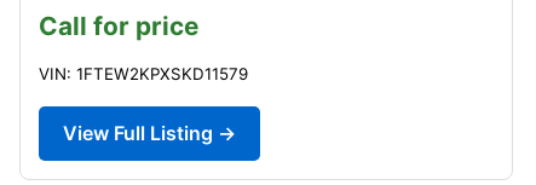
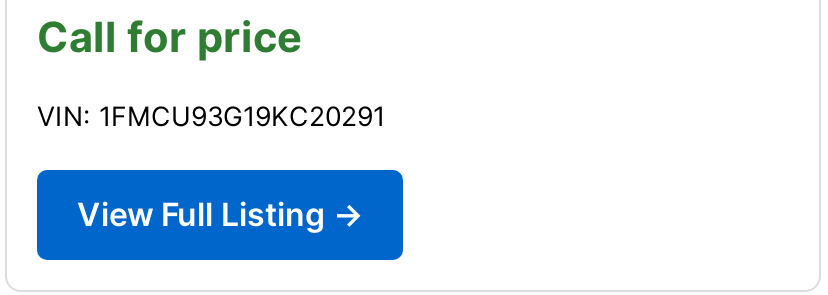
- VIN: 1FTEW2KPXSKD11579
+ VIN: 1FMCU93G19KC20291
